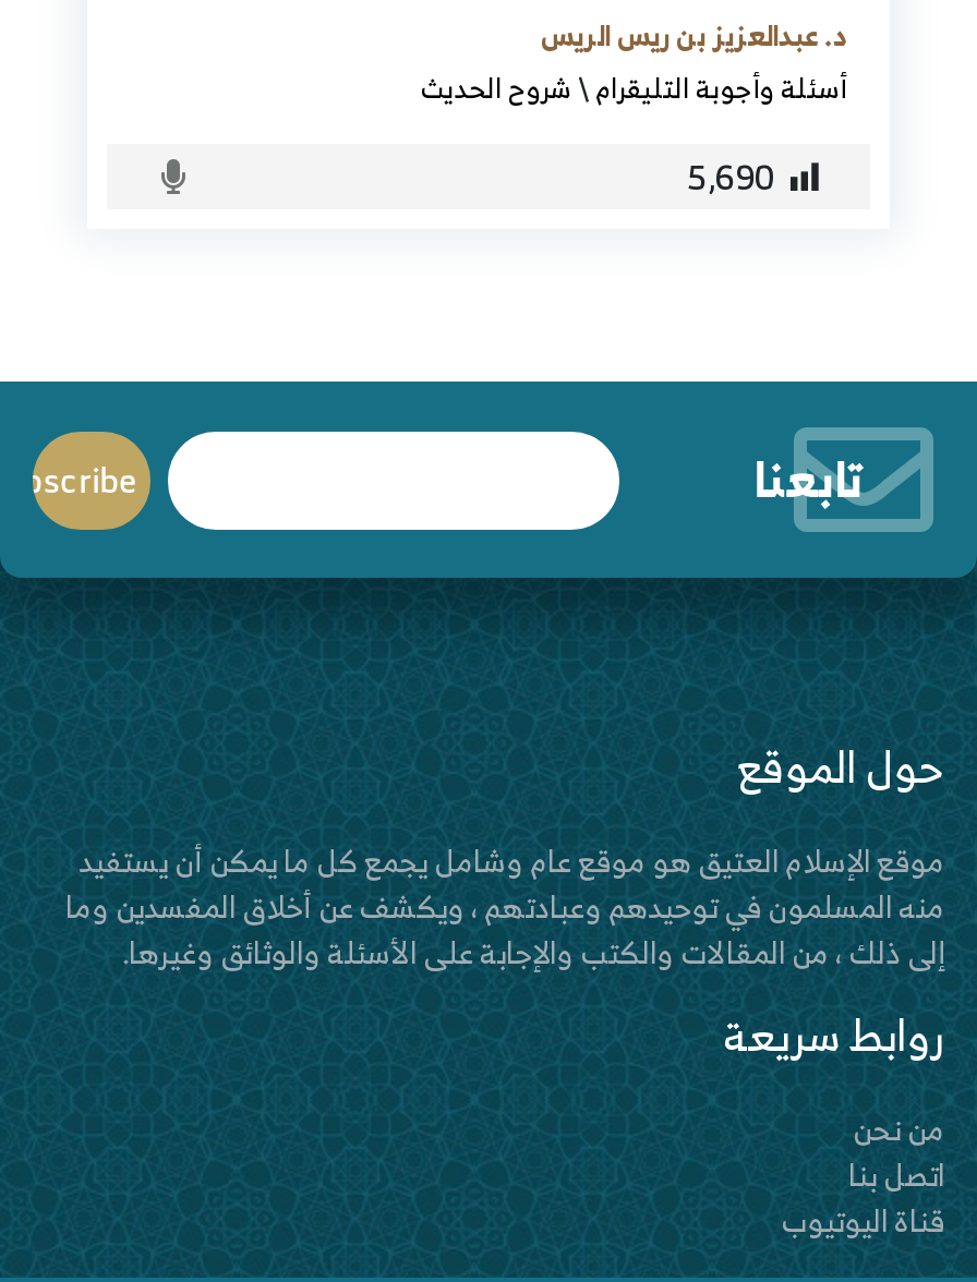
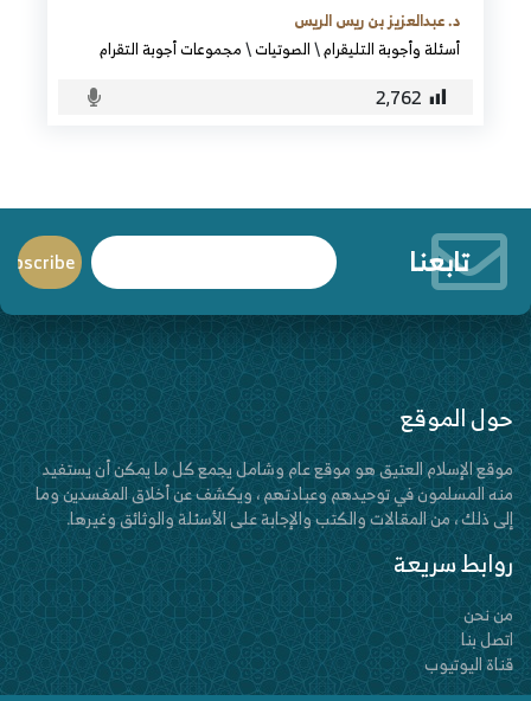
- أسئلة وأجوبة التليقرام\ شروح الحديث
+ أسئلة وأجوبة التليقرام\ الصوتيات \ مجموعات أجوبة التقرام

- 5٬690
+ 2٬762
